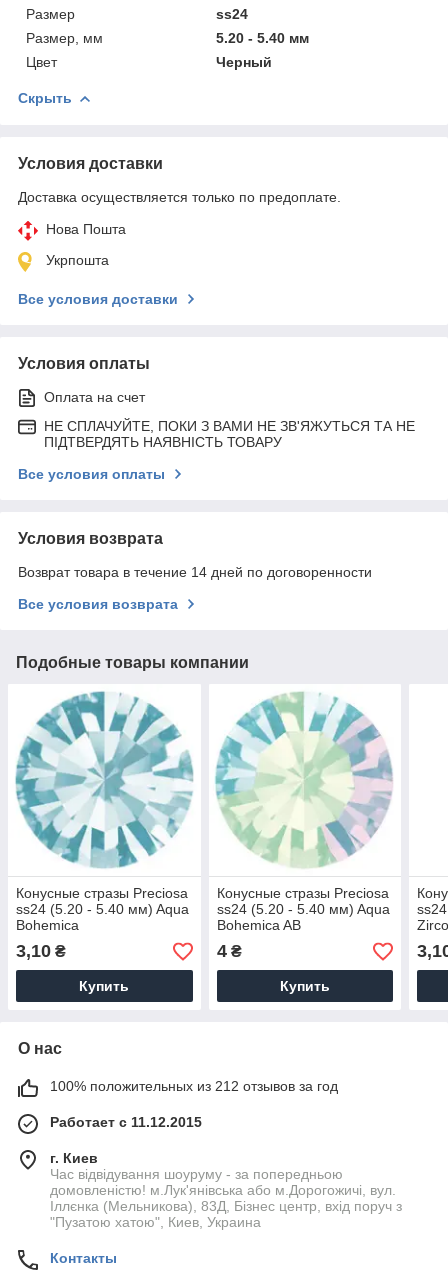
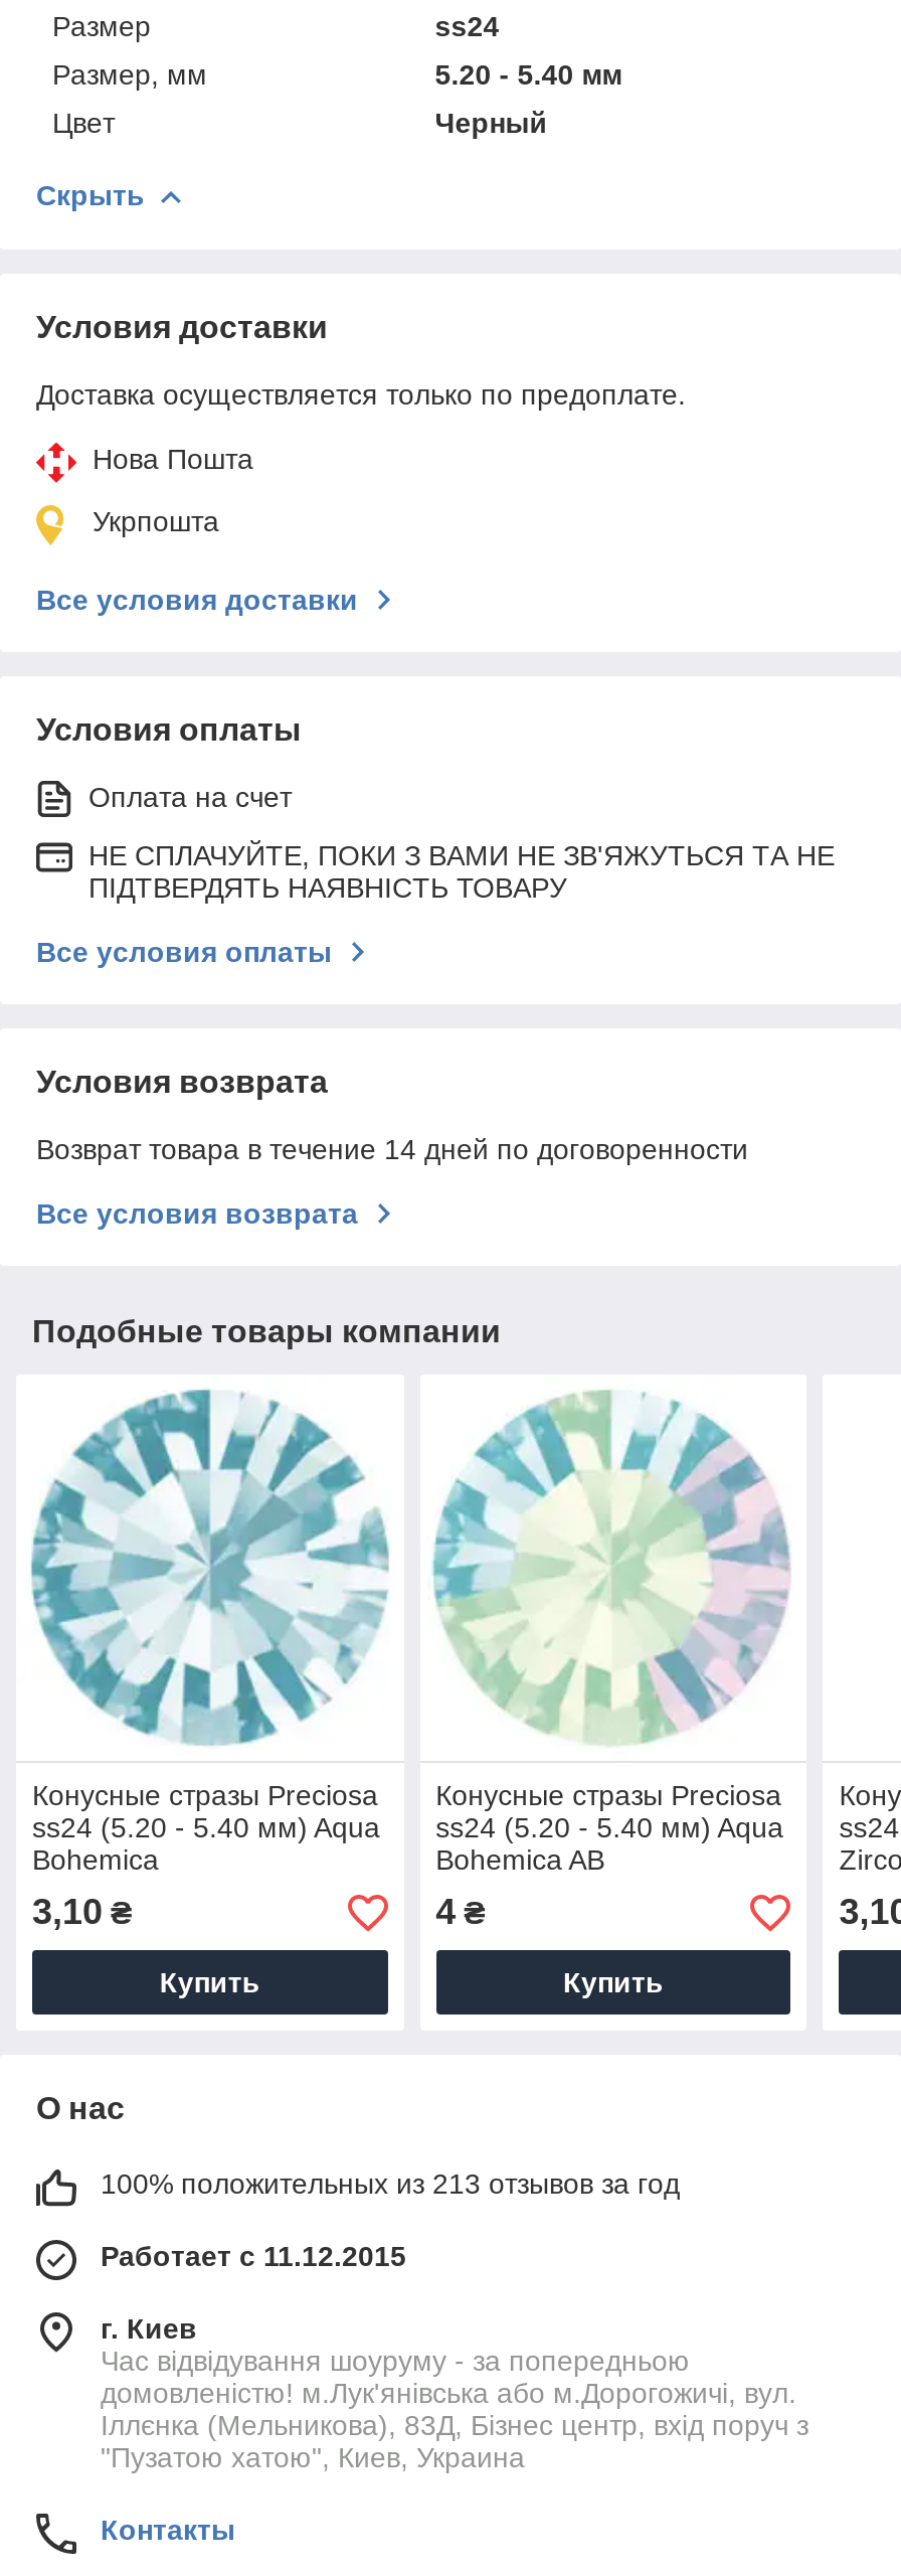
- 100% положительных из 212 отзывов за год
+ 100% положительных из 213 отзывов за год
